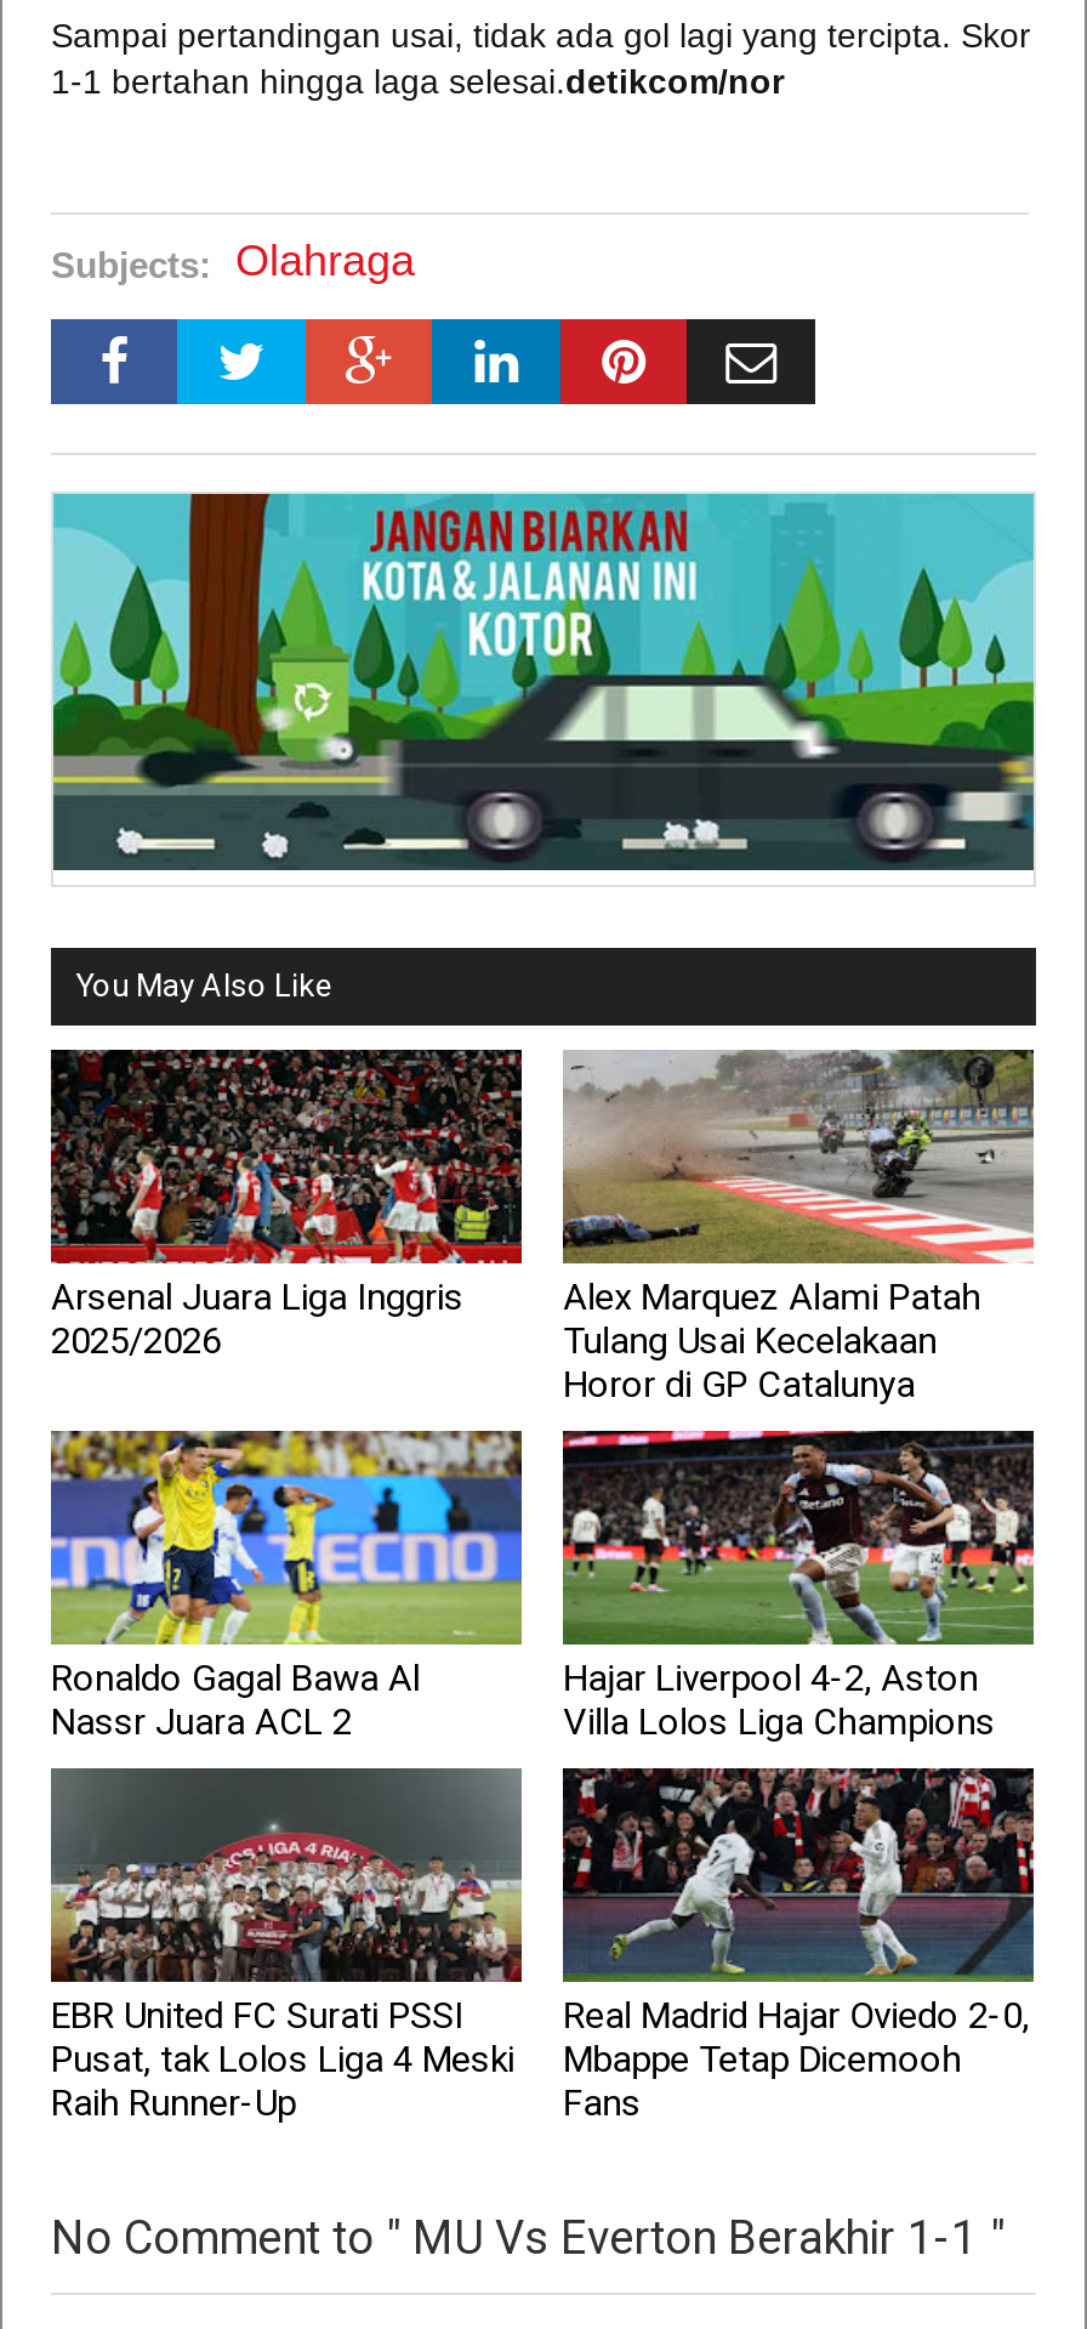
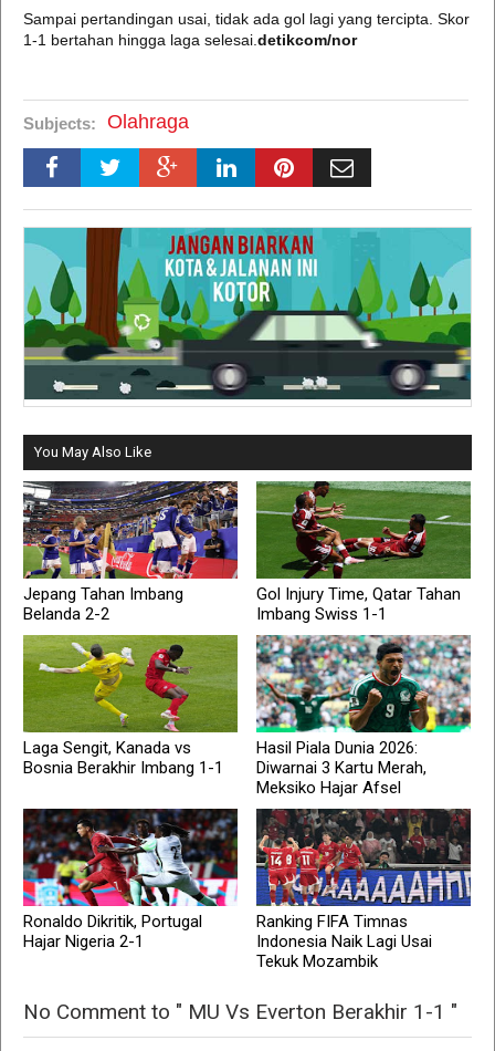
- [image]
- Arsenal Juara Liga Inggris
- 2025/2026
+ [image]
+ Jepang Tahan Imbang
+ Belanda 2-2

- [image]
- Alex Marquez Alami Patah
- Tulang Usai Kecelakaan
- Horor di GP Catalunya
+ [image]
+ Gol Injury Time, Qatar Tahan
+ Imbang Swiss 1-1

- [image]
- Ronaldo Gagal Bawa Al
- Nassr Juara ACL 2
+ [image]
+ Laga Sengit, Kanada vs
+ Bosnia Berakhir Imbang 1-1

- [image]
- Hajar Liverpool 4-2, Aston
- Villa Lolos Liga Champions
+ [image]
+ Hasil Piala Dunia 2026:
+ Diwarnai 3 Kartu Merah,
+ Meksiko Hajar Afsel

- [image]
- EBR United FC Surati PSSI
- Pusat, tak Lolos Liga 4 Meski
- Raih Runner-Up
+ [image]
+ Ronaldo Dikritik, Portugal
+ Hajar Nigeria 2-1

- [image]
- Real Madrid Hajar Oviedo 2-0,
- Mbappe Tetap Dicemooh
- Fans
+ [image]
+ Ranking FIFA Timnas
+ Indonesia Naik Lagi Usai
+ Tekuk Mozambik
